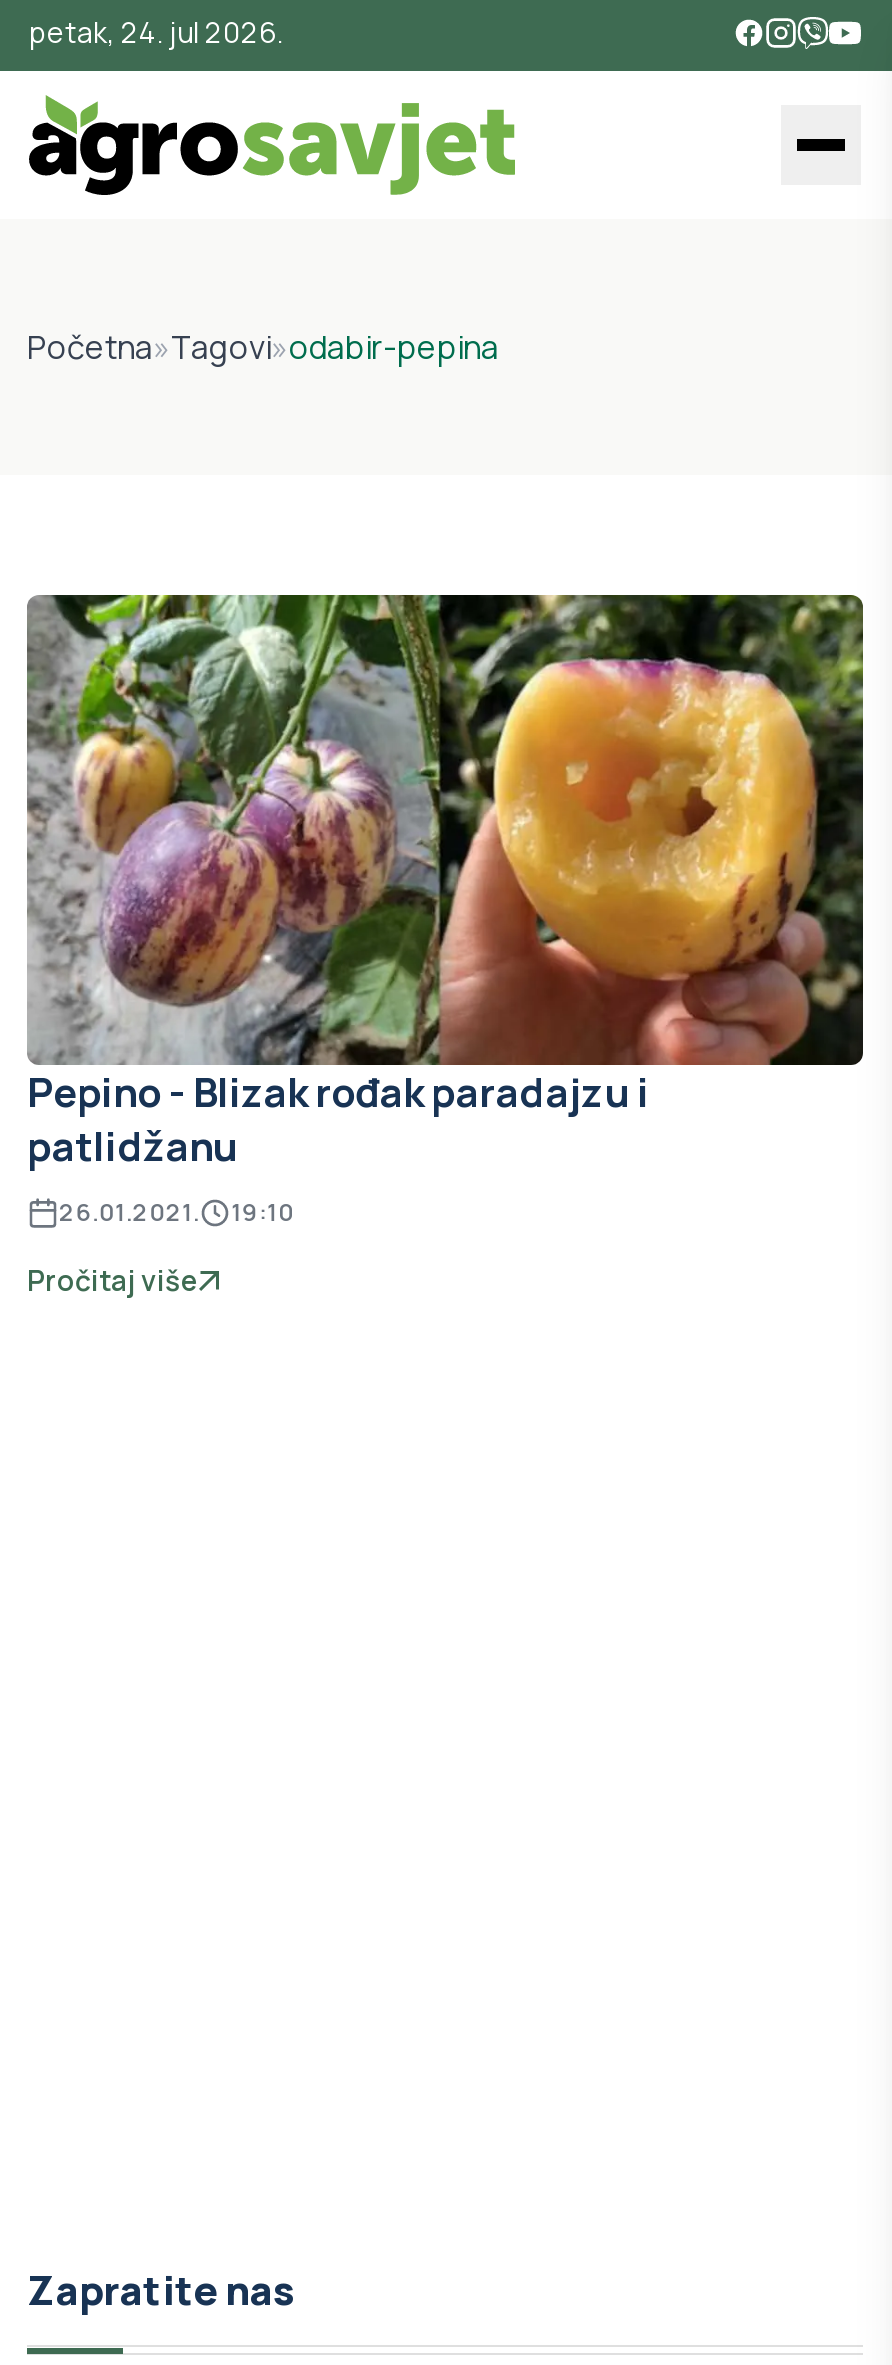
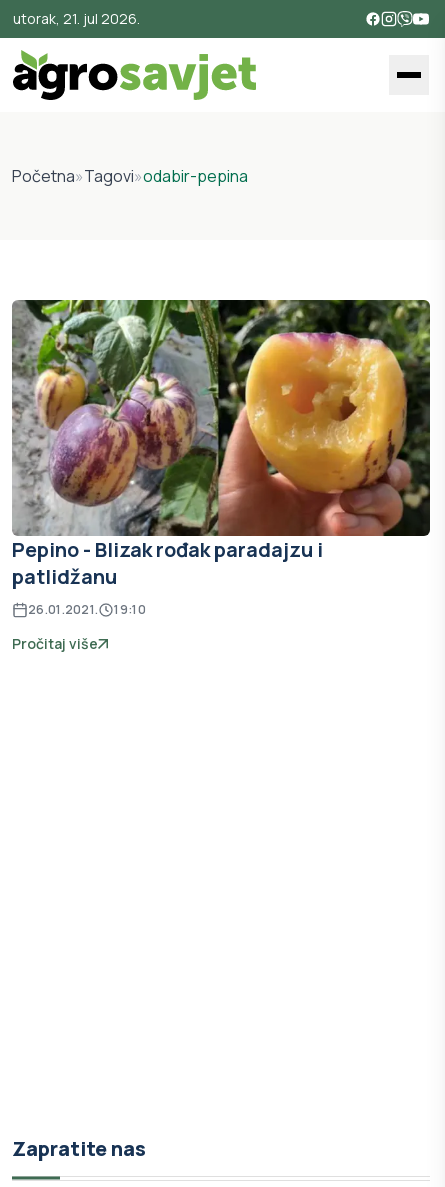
- petak, 24. jul 2026.
+ utorak, 21. jul 2026.
